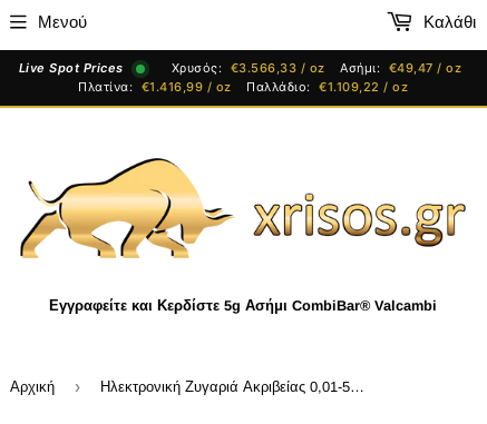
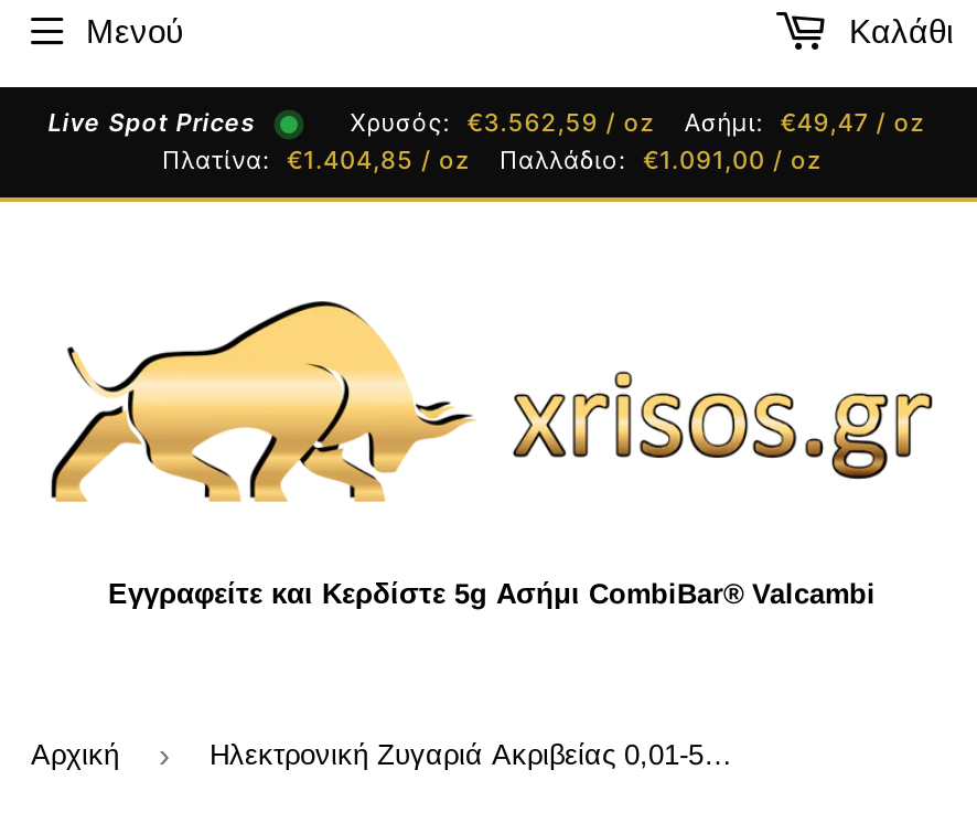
- Χρυσός: €3.566,33 / oz Ασήμι: €49,47 / oz
+ Χρυσός: €3.562,59 / oz Ασήμι: €49,47 / oz

- Πλατίνα: €1.416,99 / oz
+ Πλατίνα: €1.404,85 / oz

- Παλλάδιο: €1.109,22 / oz
+ Παλλάδιο: €1.091,00 / oz
